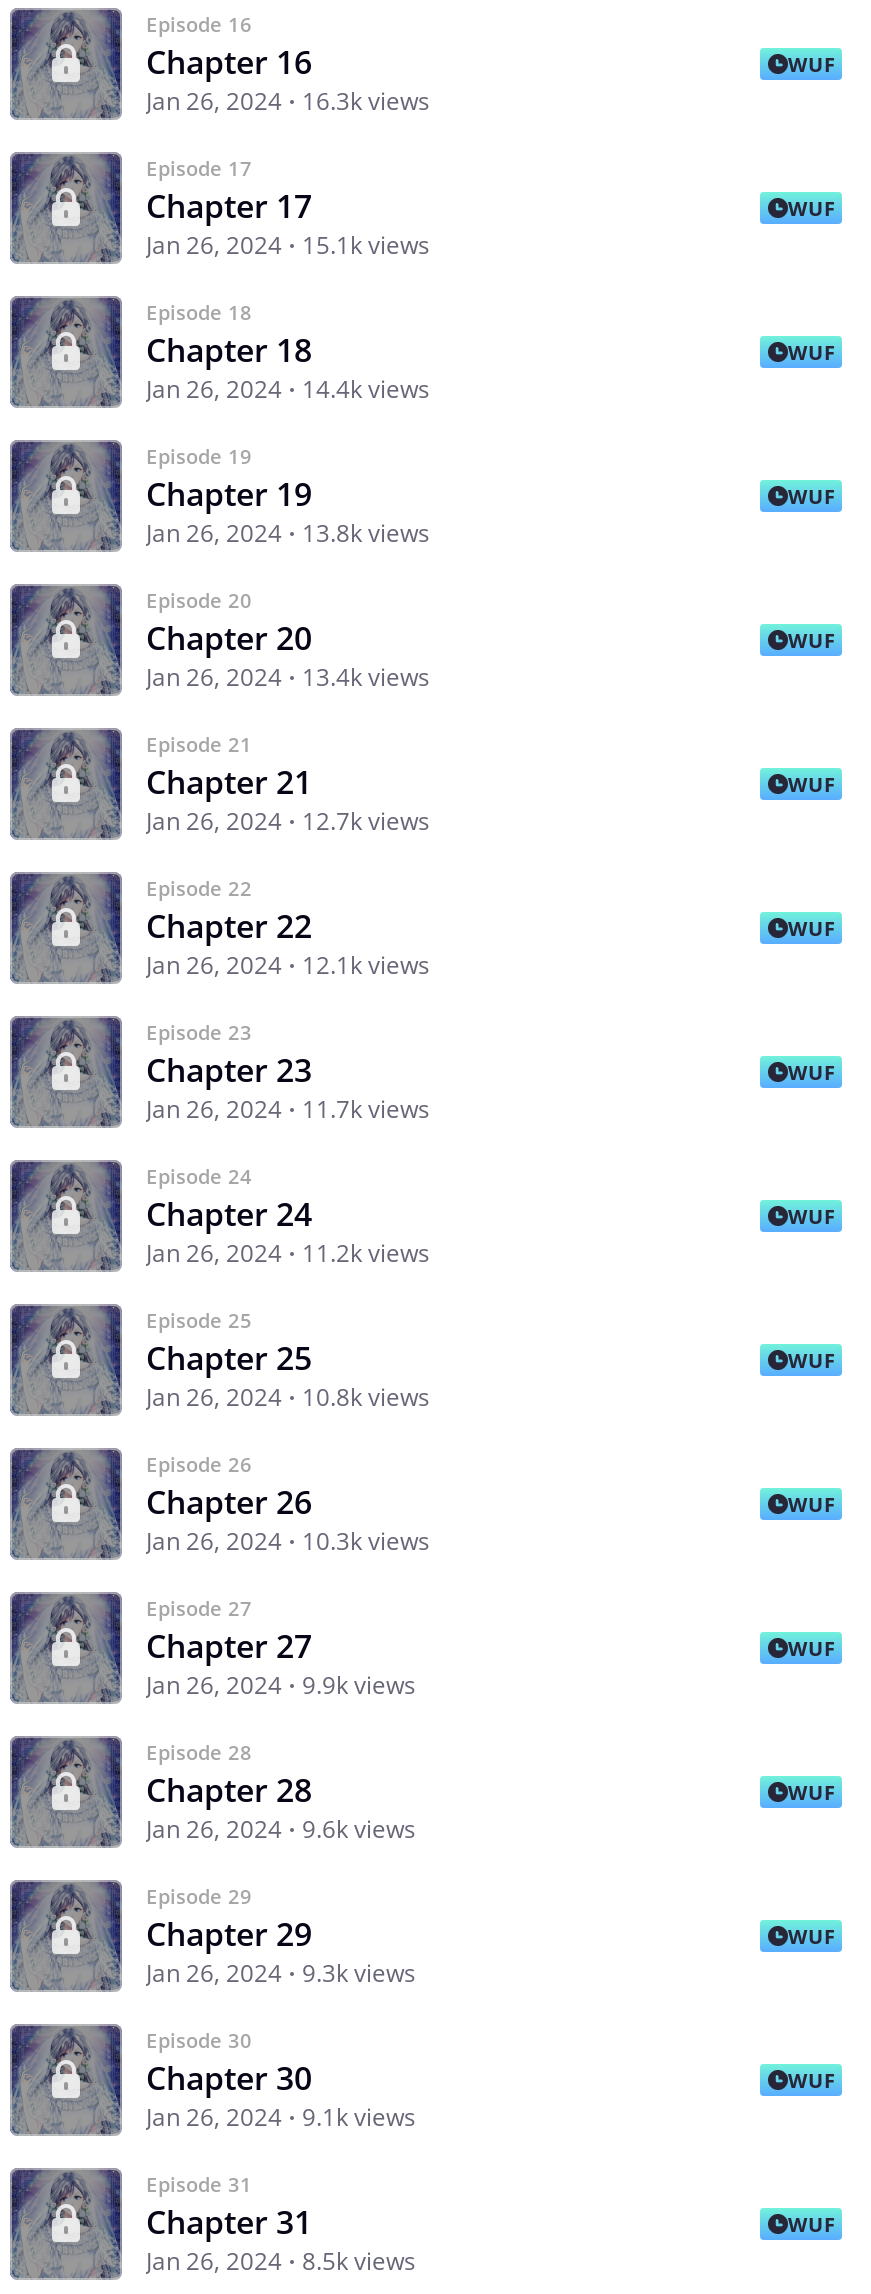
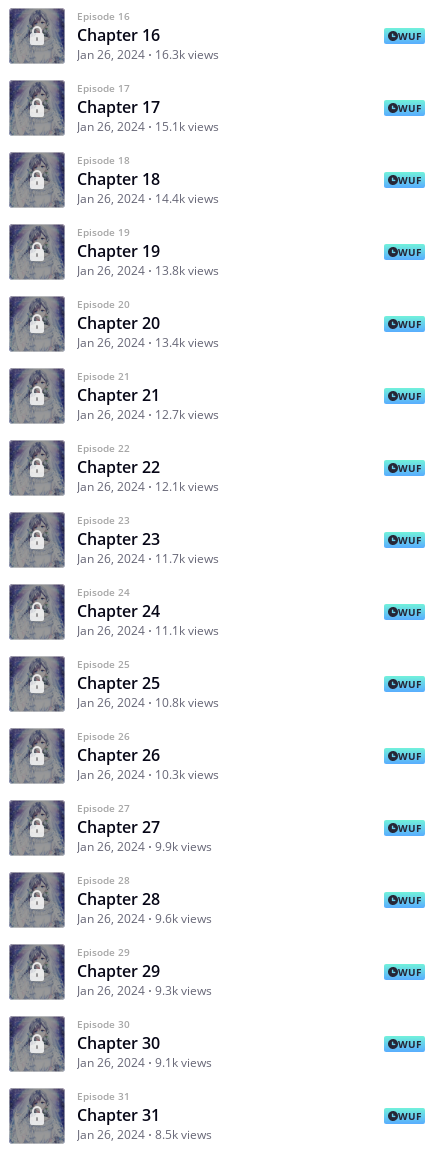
- Jan 26, 2024 11.2k views
+ Jan 26, 2024 11.1k views
